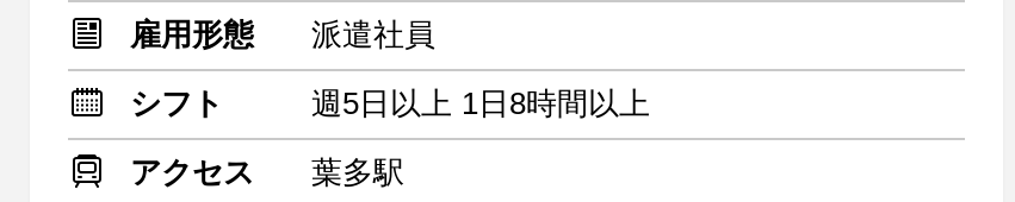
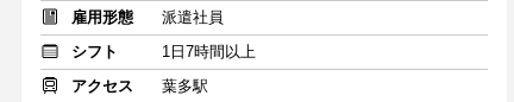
- 週5日以上 1日8時間以上
+ 1日7時間以上
